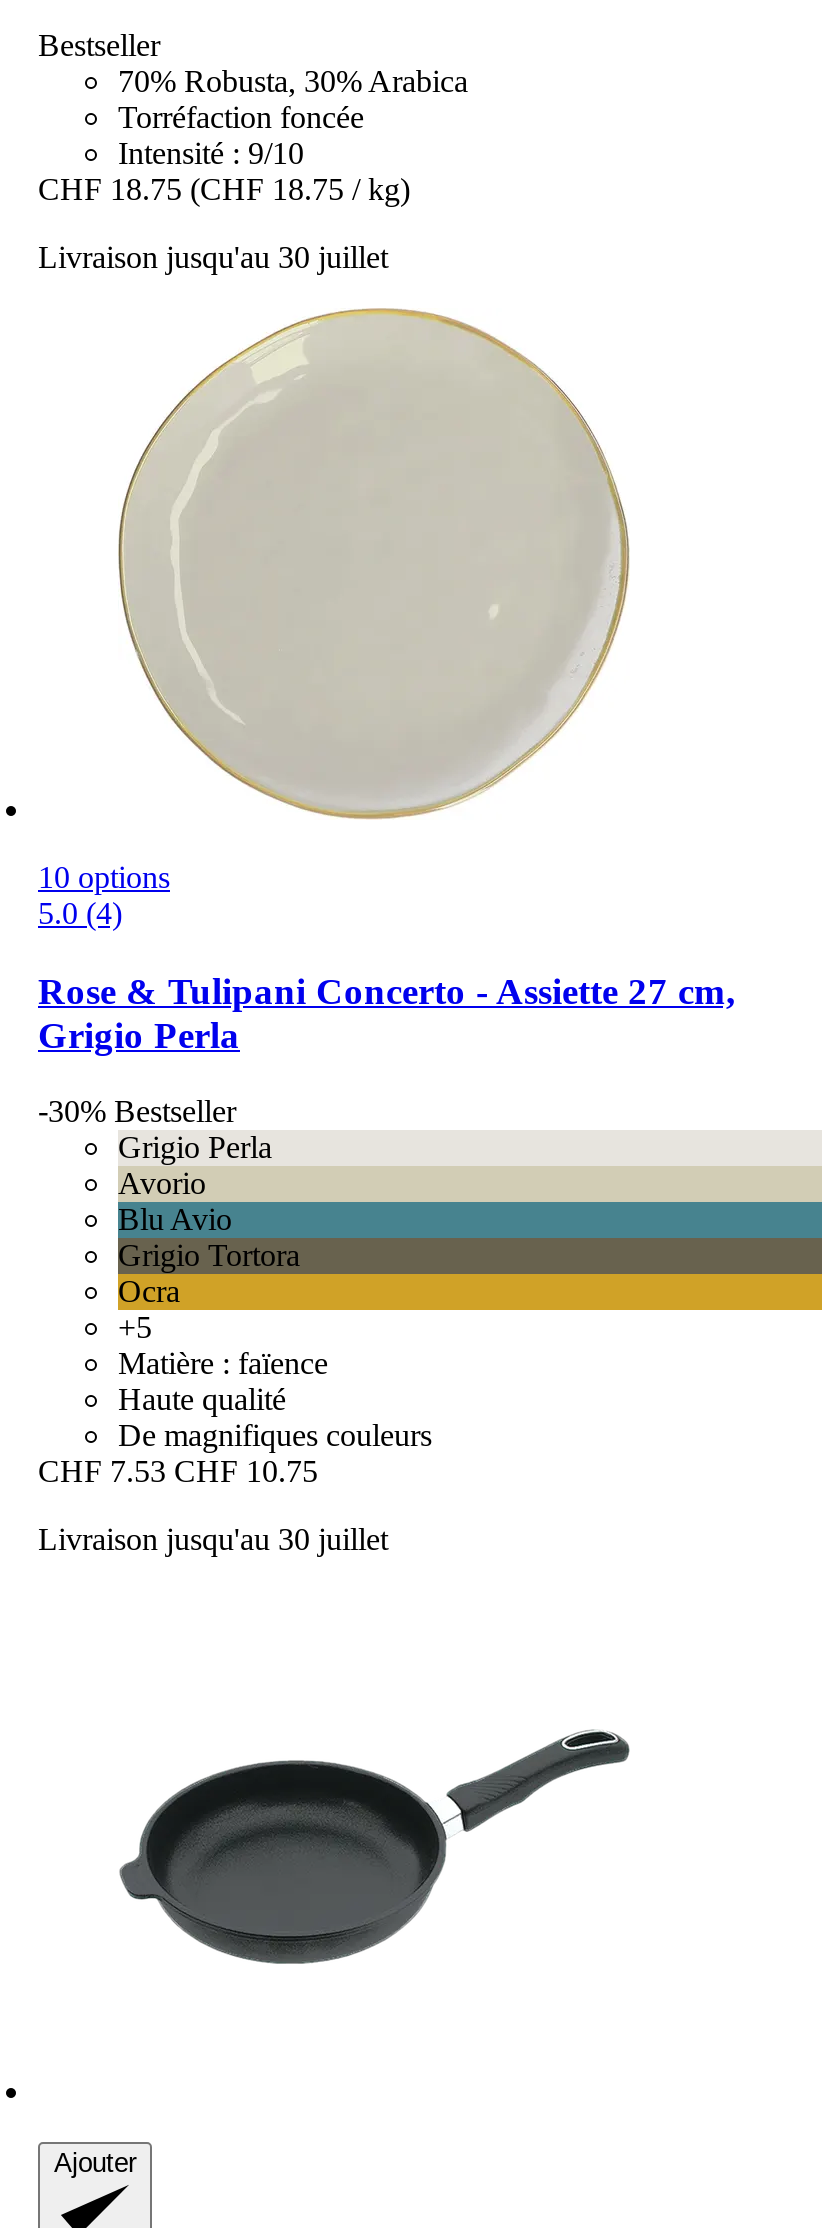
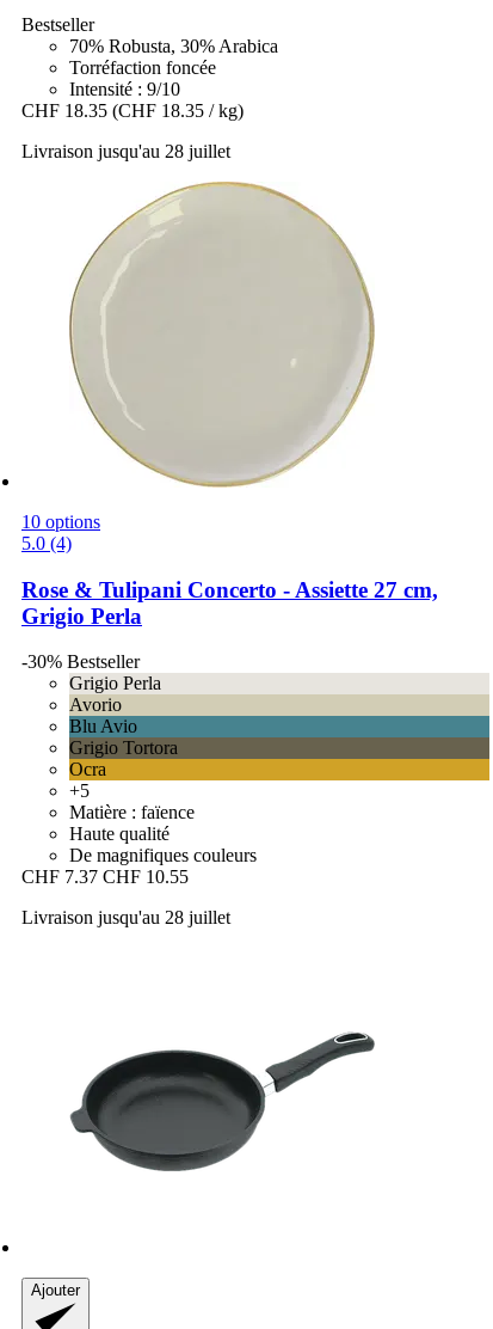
- CHF 18.75 (CHF 18.75 / kg)
+ CHF 18.35 (CHF 18.35 / kg)

- Livraison jusqu'au 30 juillet
+ Livraison jusqu'au 28 juillet

- CHF 7.53 CHF 10.75
+ CHF 7.37 CHF 10.55

- Livraison jusqu'au 30 juillet
+ Livraison jusqu'au 28 juillet
